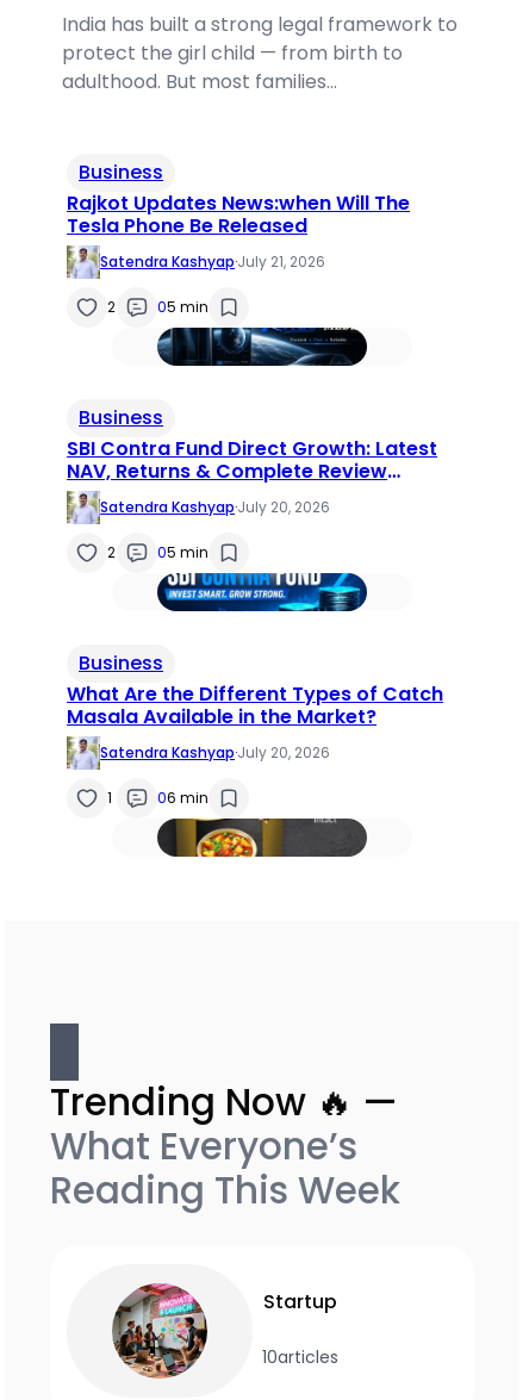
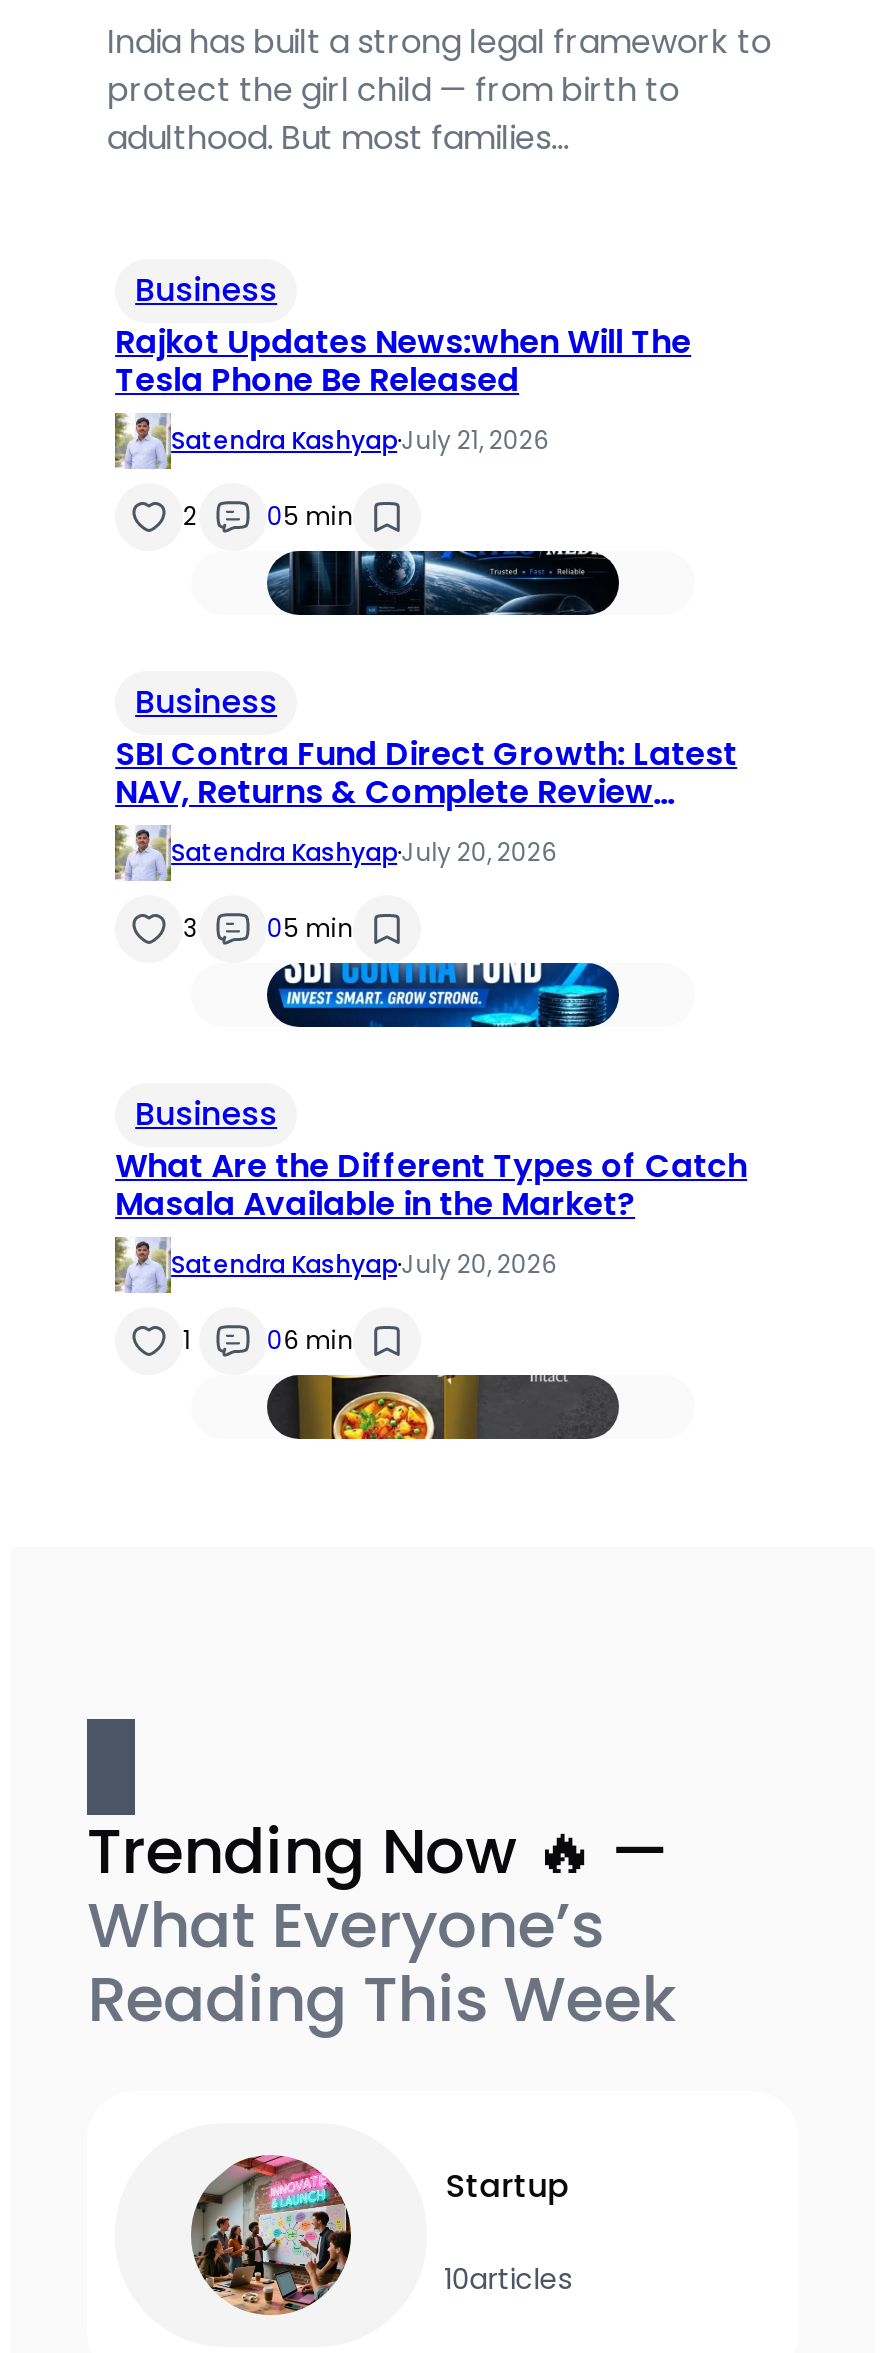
- 2
+ 3
